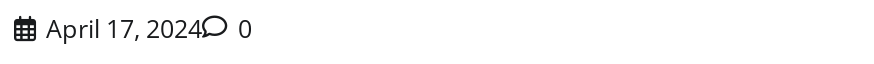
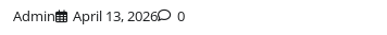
- April 17, 2024
+ Admin
+ April 13, 2026
